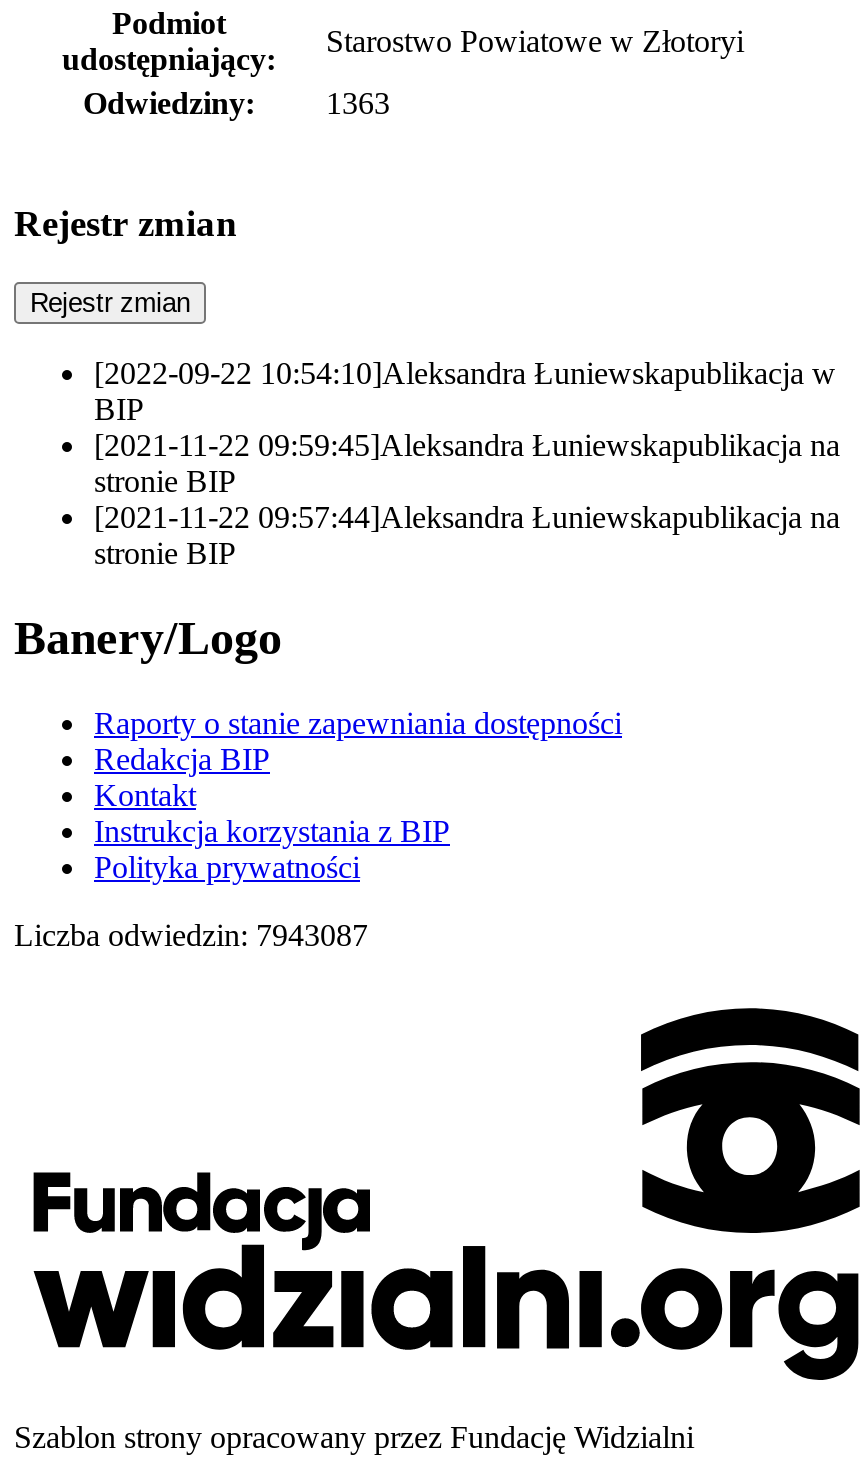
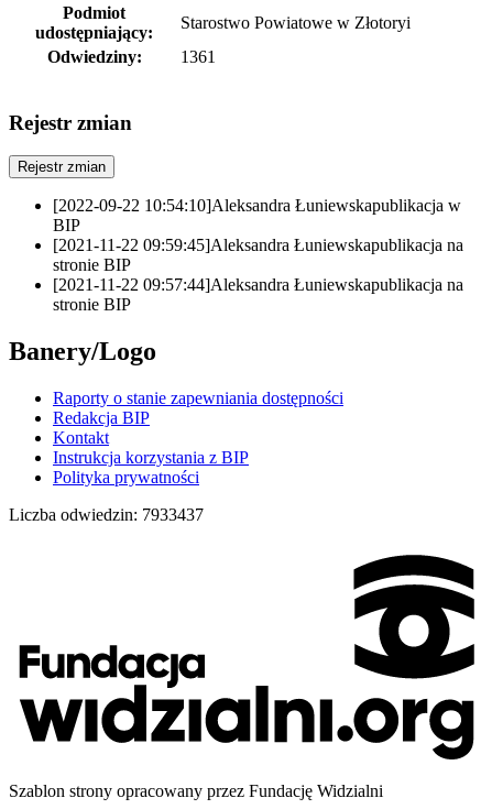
- 1363
+ 1361

- Liczba odwiedzin: 7943087
+ Liczba odwiedzin: 7933437
